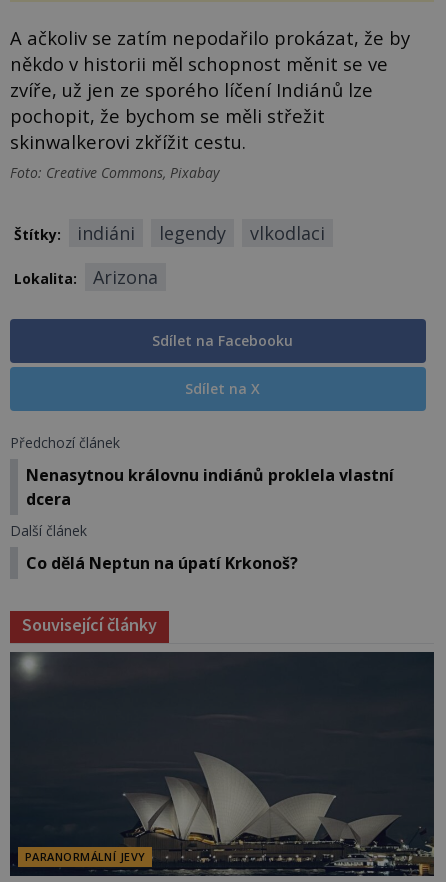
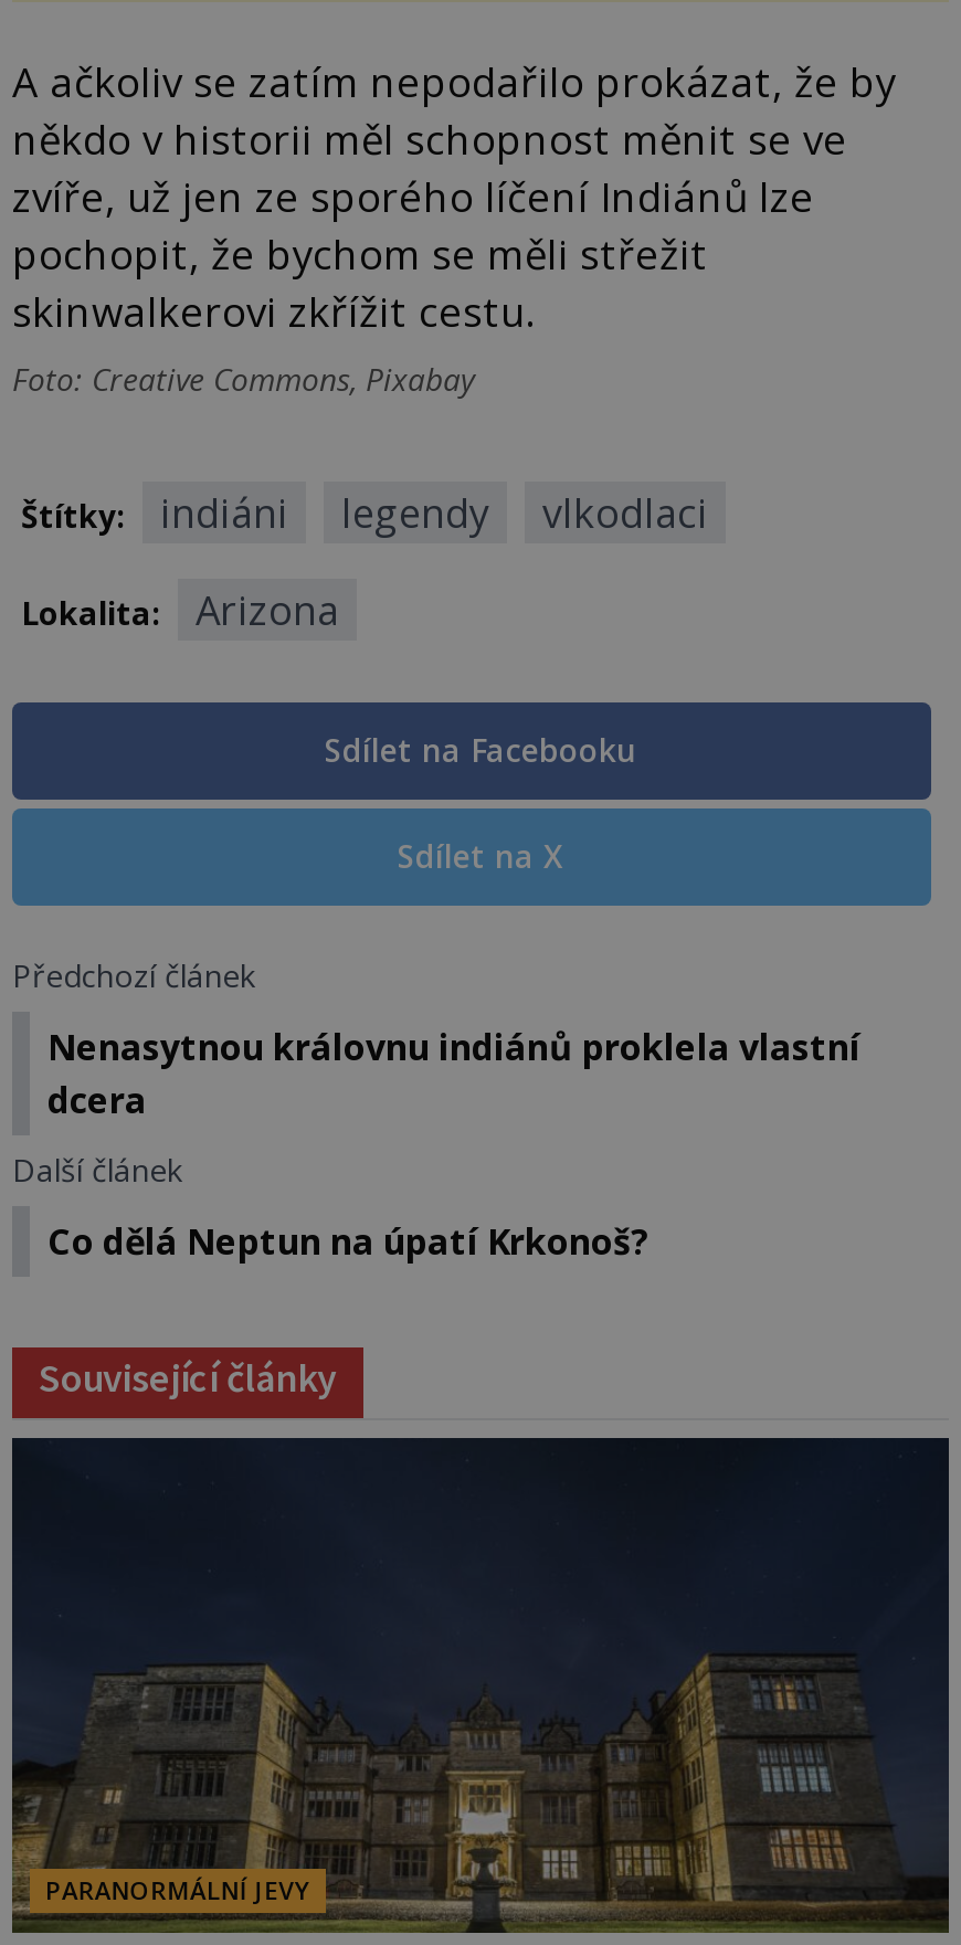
- [image]
+ [image]
